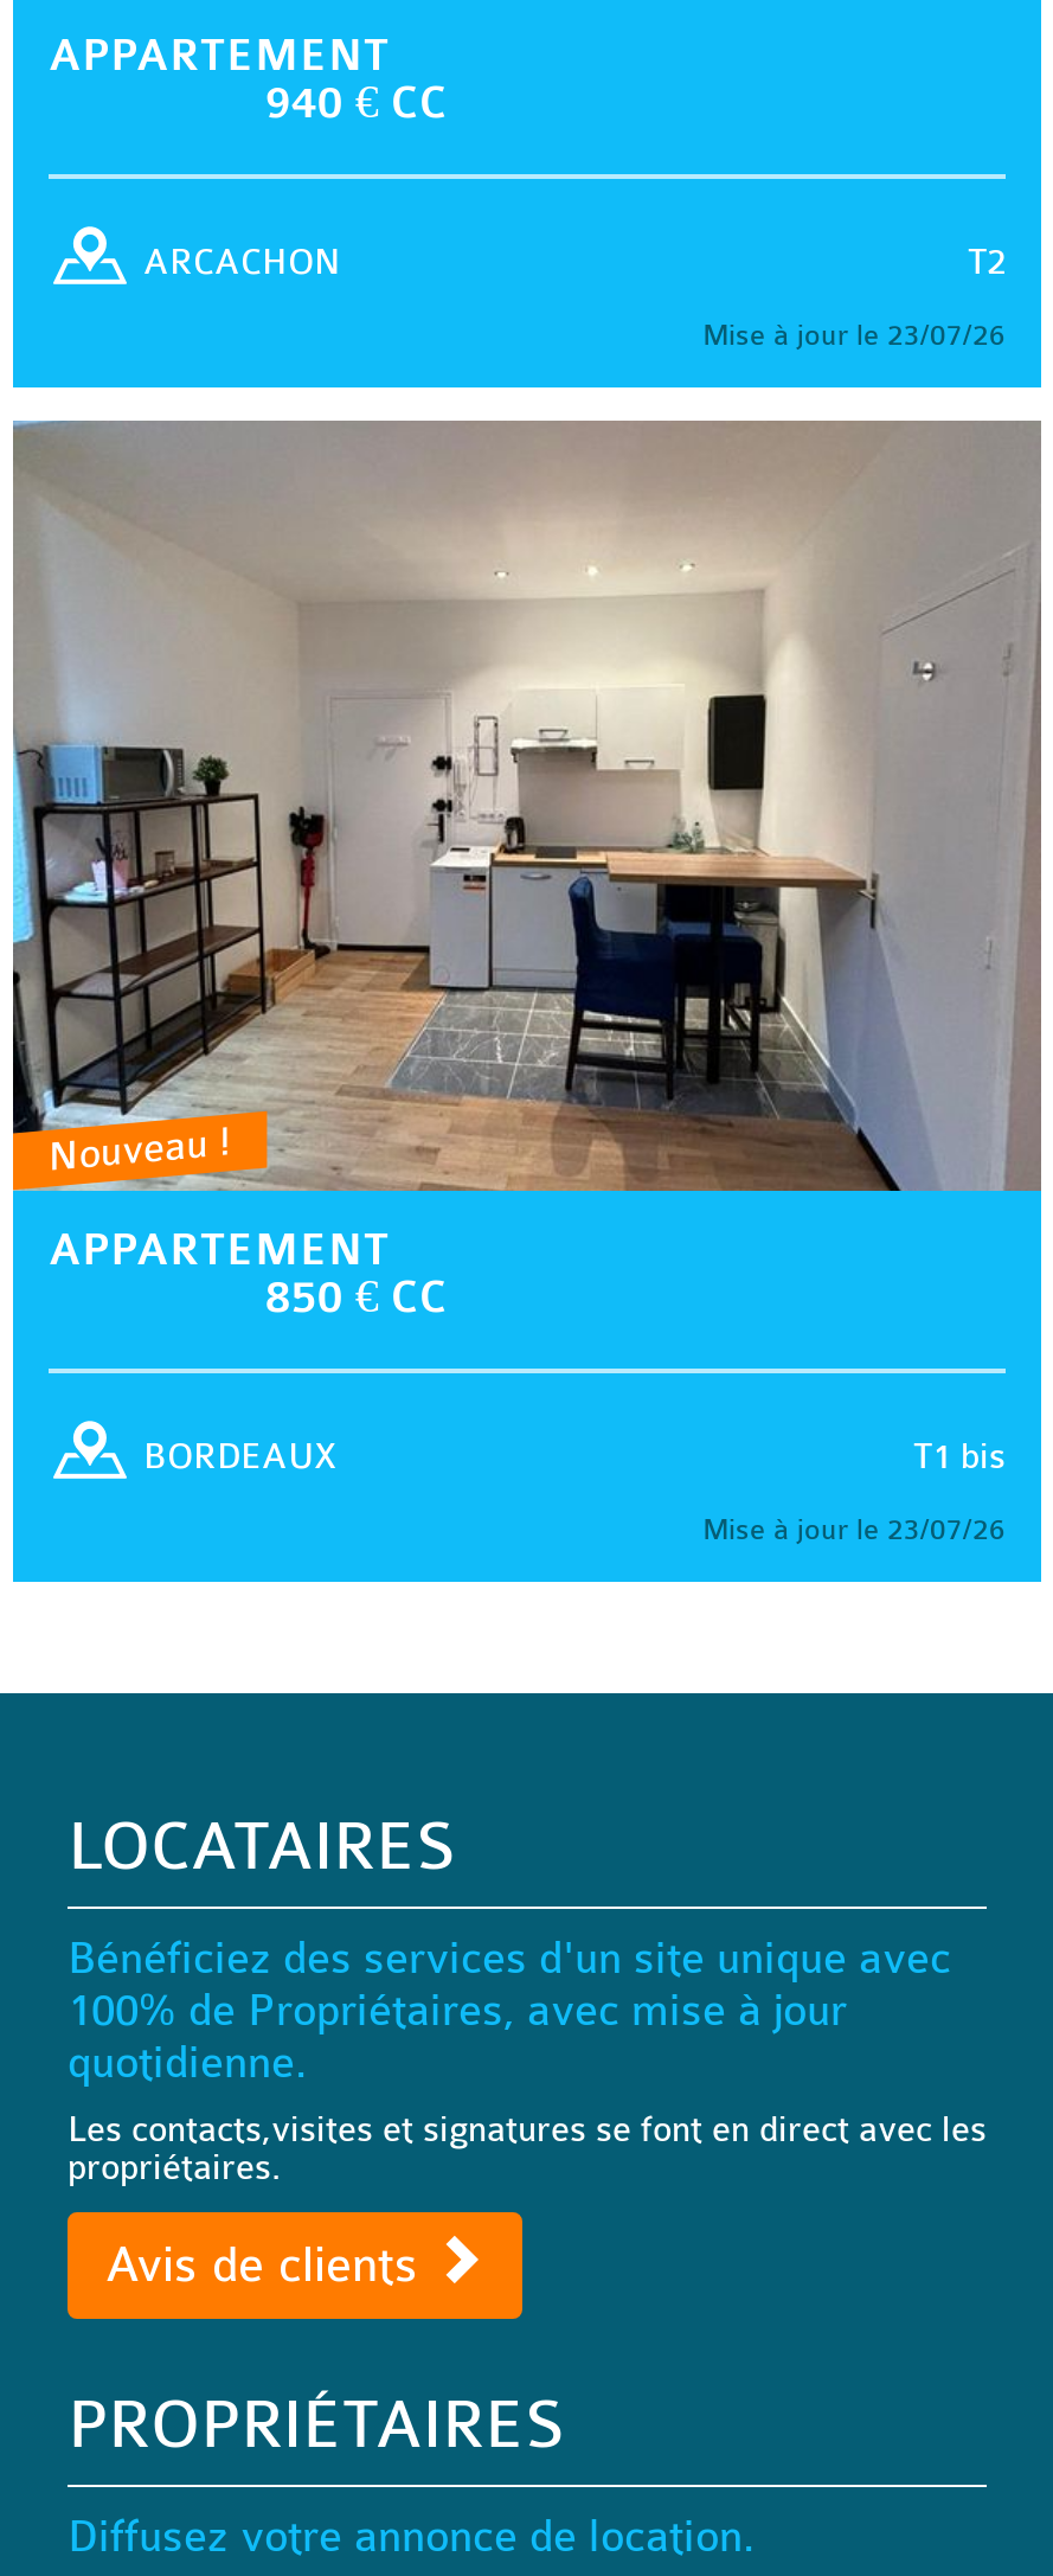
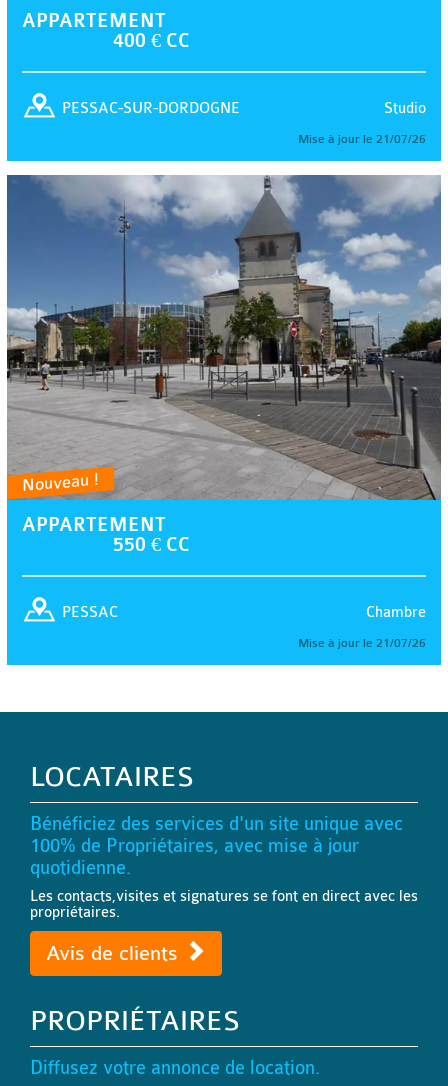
- 940 € CC
+ 400 € CC

- T2
- ARCACHON
+ Studio
+ PESSAC-SUR-DORDOGNE

- Mise à jour le 23/07/26
+ Mise à jour le 21/07/26

- [image]
- 850 € CC
+ [image]
+ 550 € CC

- T1 bis
- BORDEAUX
+ Chambre
+ PESSAC

- Mise à jour le 23/07/26
+ Mise à jour le 21/07/26
